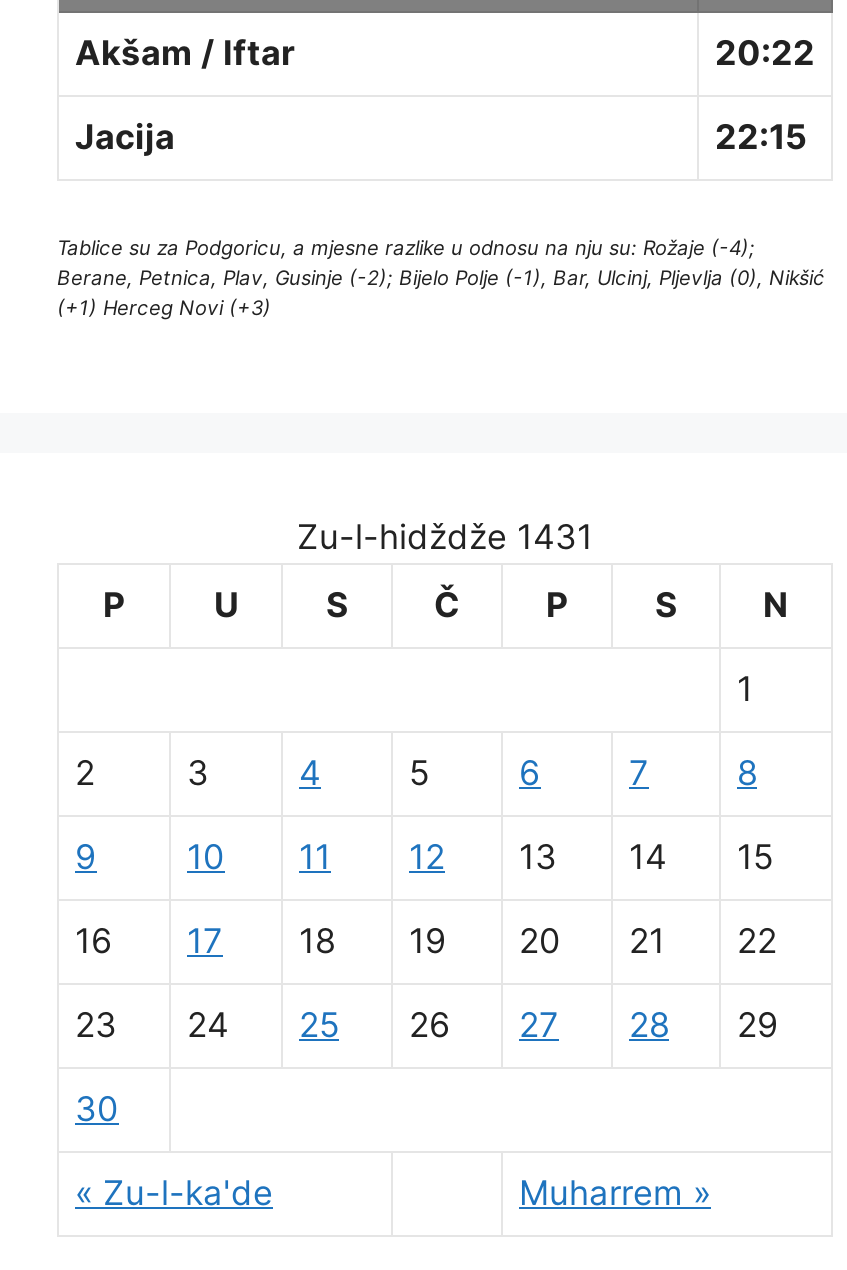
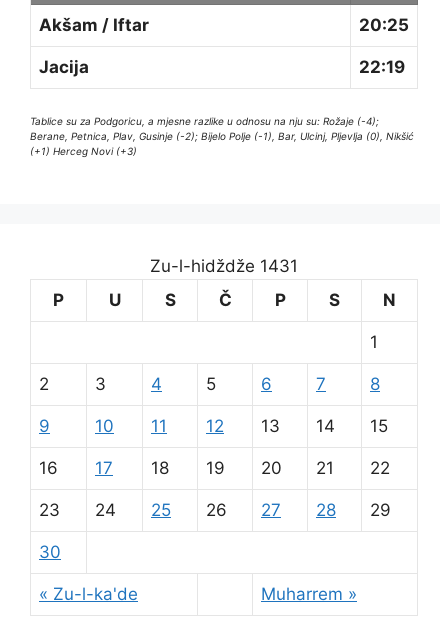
- 20:22
+ 20:25

- 22:15
+ 22:19
